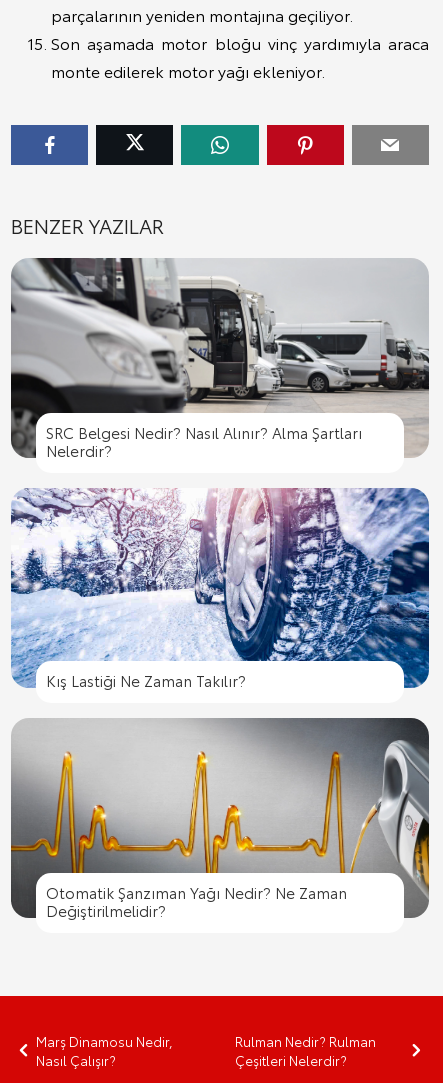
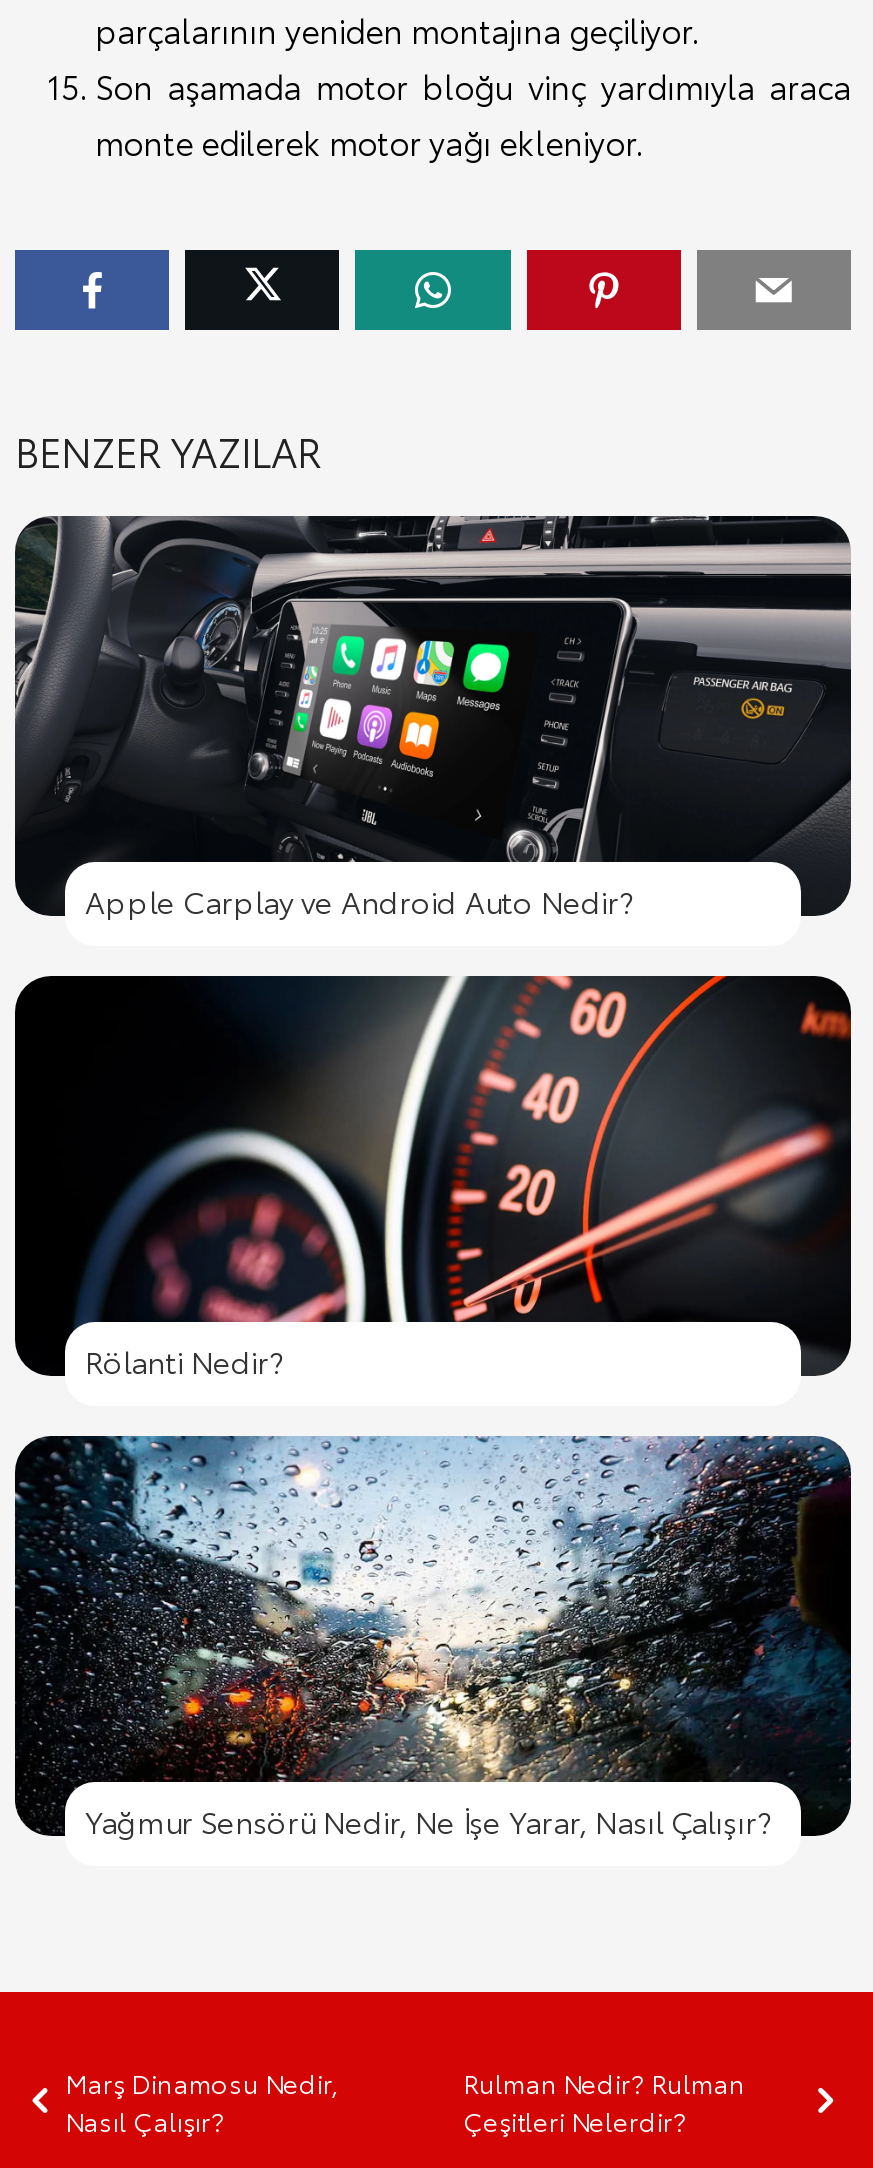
- [image]
- SRC Belgesi Nedir? Nasıl Alınır? Alma Şartları
- Nelerdir?
+ [image]
+ Apple Carplay ve Android Auto Nedir?

- [image]
- Kış Lastiği Ne Zaman Takılır?
+ [image]
+ Rölanti Nedir?

- [image]
- Otomatik Şanzıman Yağı Nedir? Ne Zaman
- Değiştirilmelidir?
+ [image]
+ Yağmur Sensörü Nedir, Ne İşe Yarar, Nasıl Çalışır?
